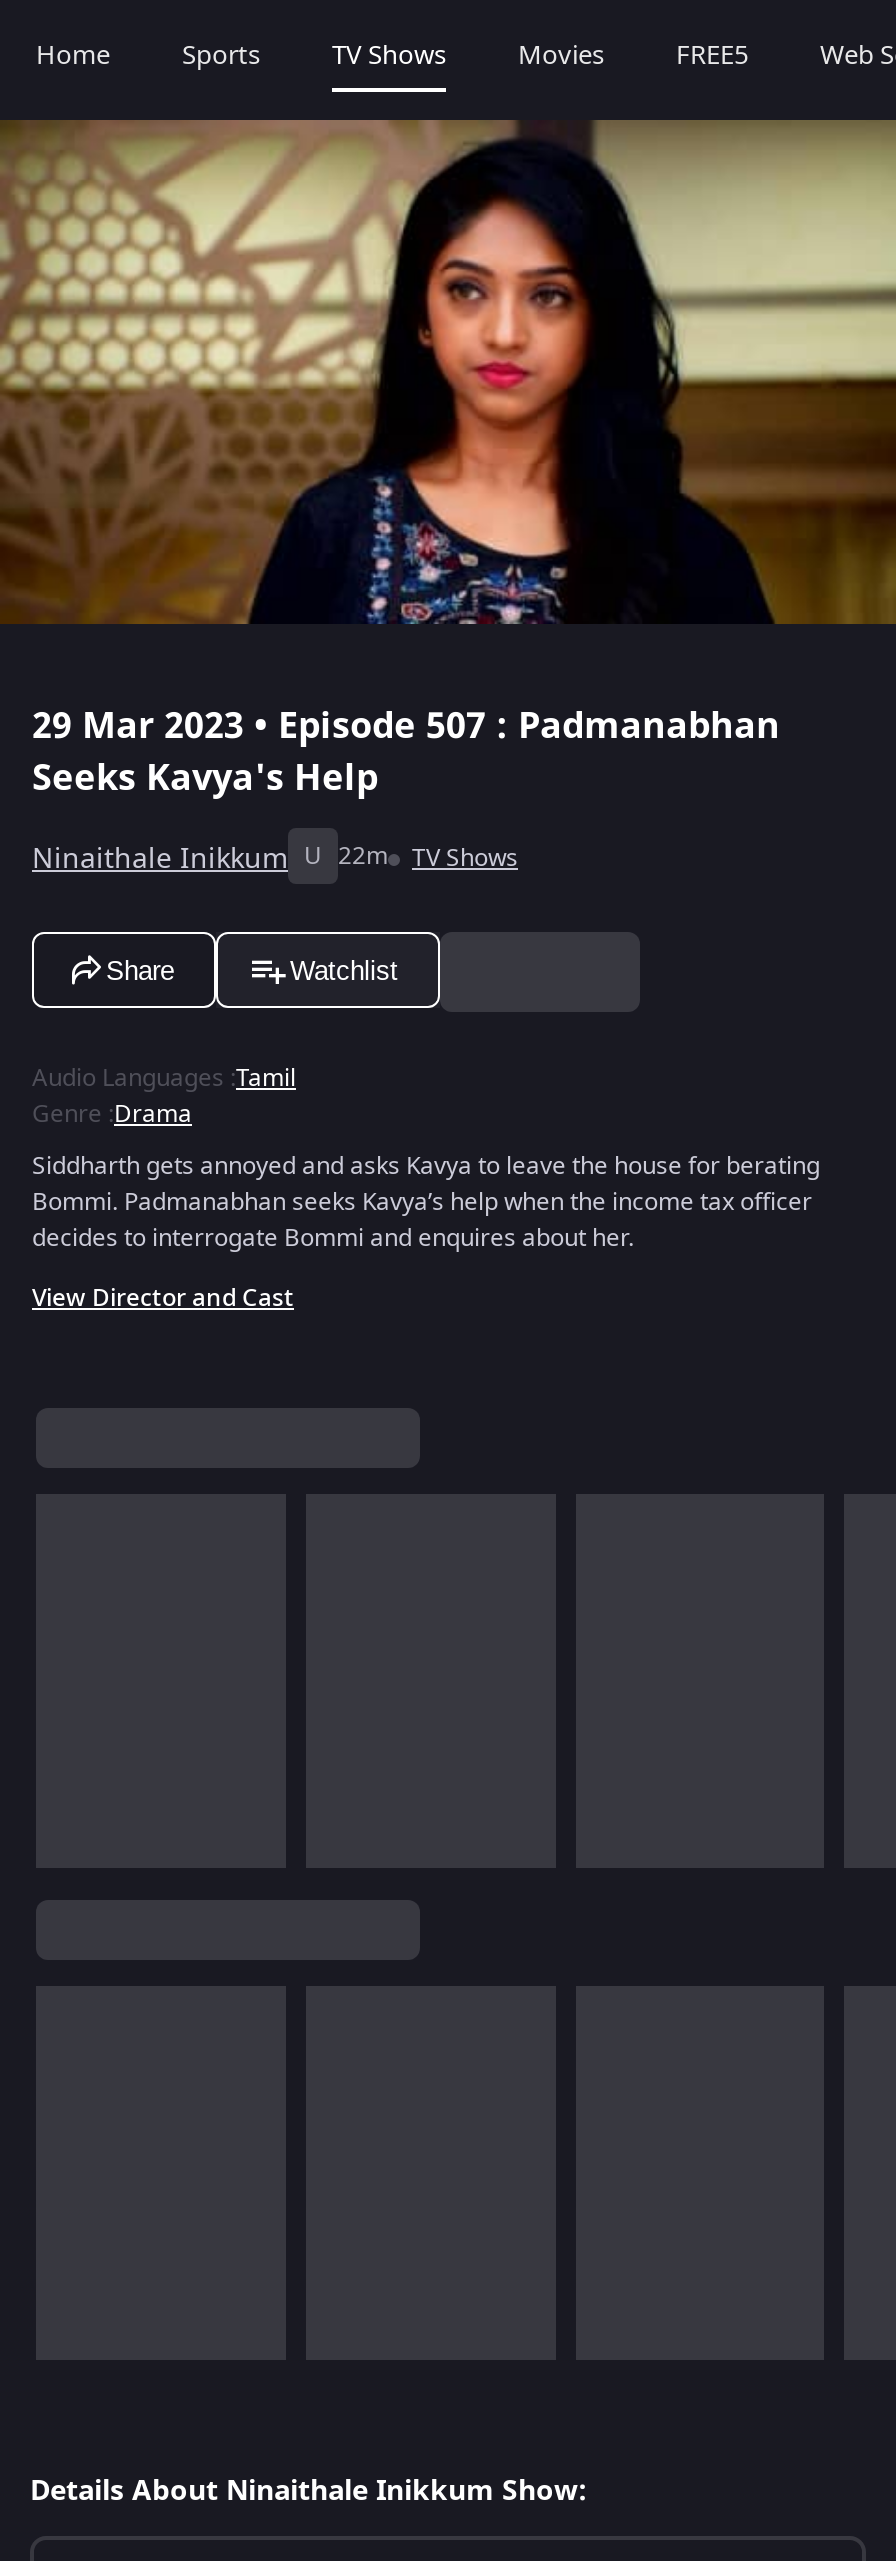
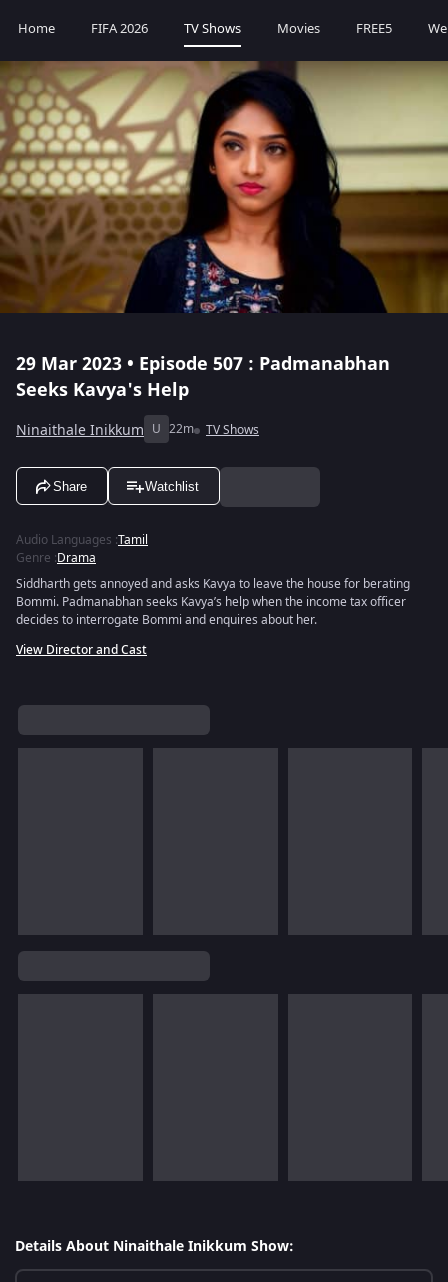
- Sports
+ FIFA 2026
